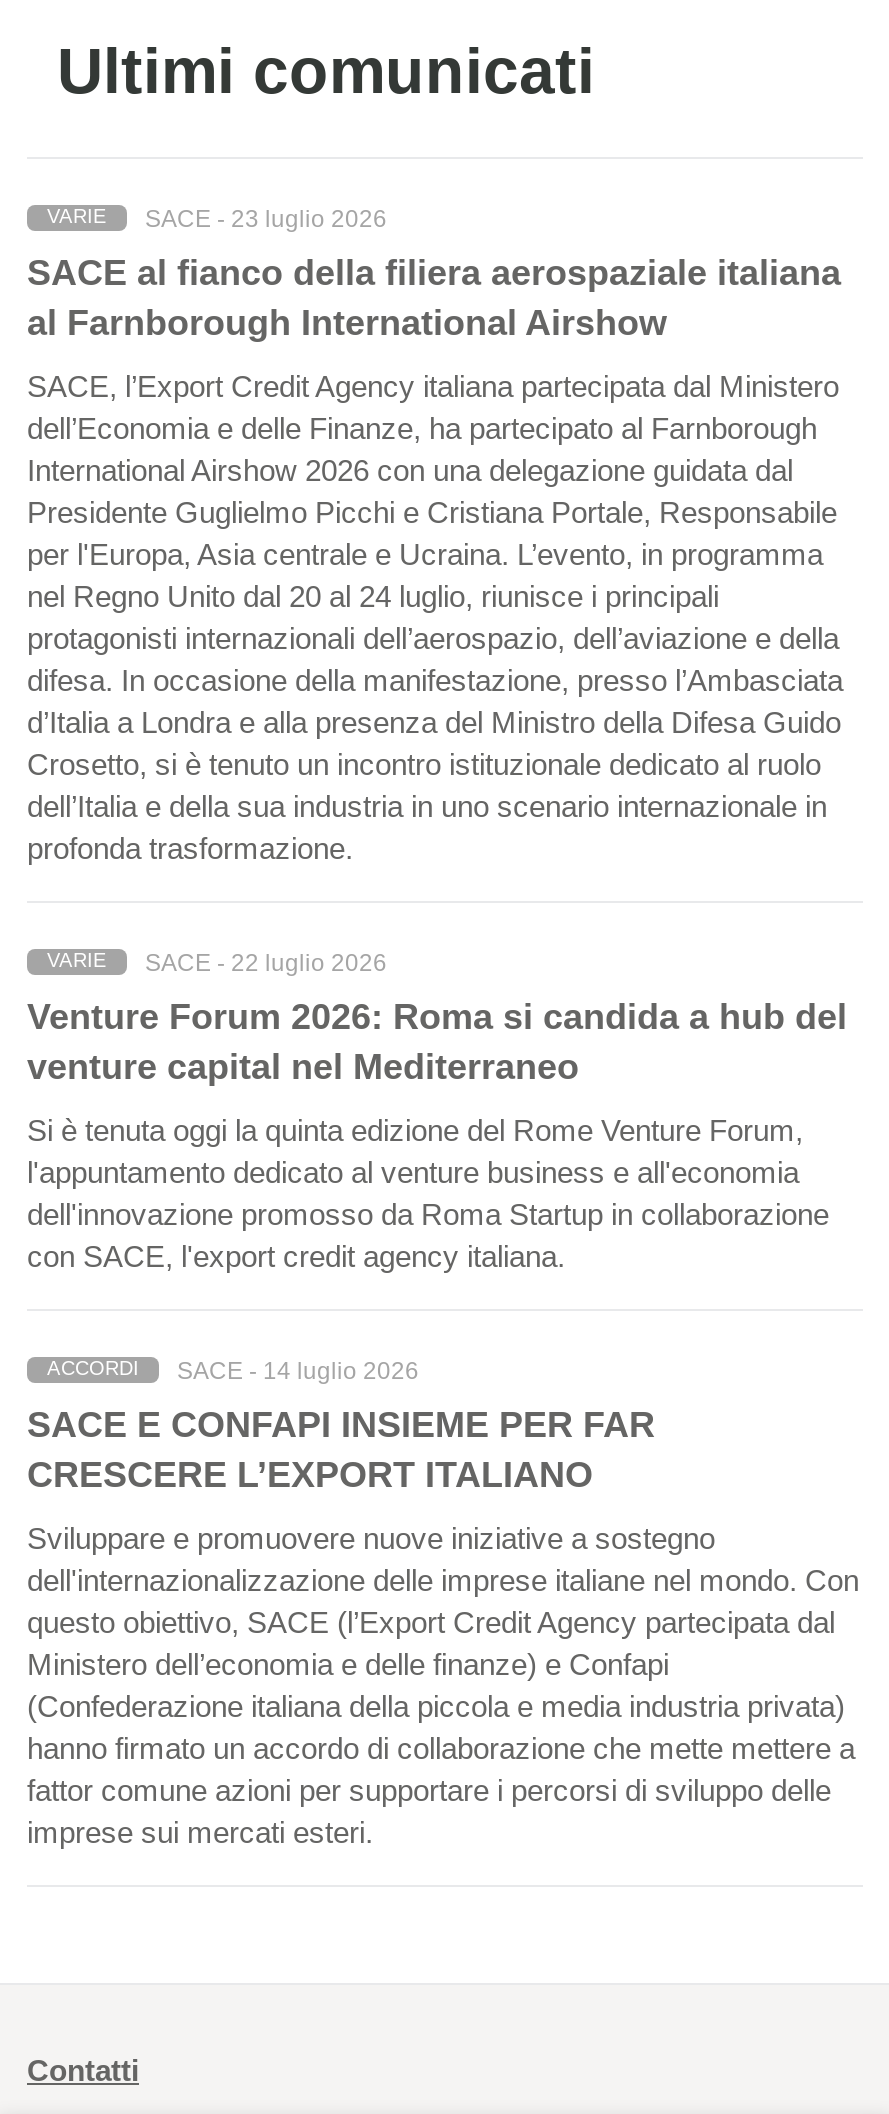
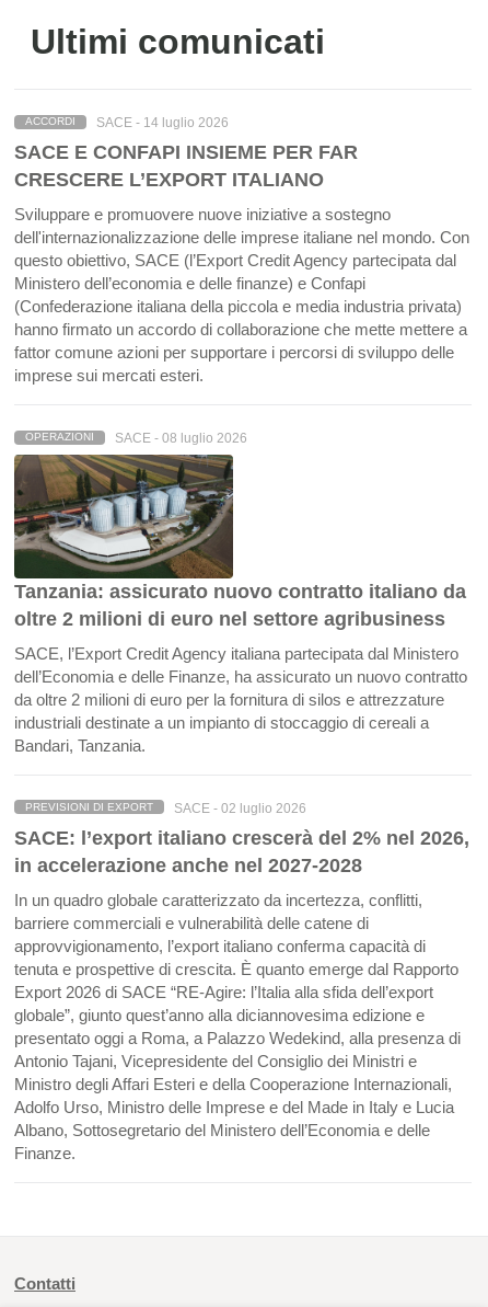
- VARIE
- SACE - 23 luglio 2026
- SACE al fianco della filiera aerospaziale italiana
- al Farnborough International Airshow
- dell’Economia e delle Finanze, ha partecipato al Farnborough
- International Airshow 2026 con una delegazione guidata dal
- Presidente Guglielmo Picchi e Cristiana Portale, Responsabile
- per l'Europa, Asia centrale e Ucraina. L’evento, in programma
- nel Regno Unito dal 20 al 24 luglio, riunisce i principali
- protagonisti internazionali dell’aerospazio, dell’aviazione e della
- difesa. In occasione della manifestazione, presso l’Ambasciata
- d’Italia a Londra e alla presenza del Ministro della Difesa Guido
- Crosetto, si è tenuto un incontro istituzionale dedicato al ruolo
- dell’Italia e della sua industria in uno scenario internazionale in
- profonda trasformazione.
- VARIE
- SACE - 22 luglio 2026
- Venture Forum 2026: Roma si candida a hub del
- venture capital nel Mediterraneo
- Si è tenuta oggi la quinta edizione del Rome Venture Forum,
- l'appuntamento dedicato al venture business e all'economia
- dell'innovazione promosso da Roma Startup in collaborazione
- con SACE, l'export credit agency italiana.

moved down: SACE, l’Export Credit Agency italiana partecipata dal Ministero

moved up: ACCORDI | SACE - 14 luglio 2026 | SACE E CONFAPI INSIEME PER FAR | ... | fattor comune azioni per supportare i percorsi di sviluppo delle | imprese sui mercati esteri.

+ Tanzania: assicurato nuovo contratto italiano da
+ oltre 2 milioni di euro nel settore agribusiness
+ dell’Economia e delle Finanze, ha assicurato un nuovo contratto
+ da oltre 2 milioni di euro per la fornitura di silos e attrezzature
+ industriali destinate a un impianto di stoccaggio di cereali a
+ Bandari, Tanzania.
+ PREVISIONI DI EXPORT
+ SACE - 02 luglio 2026
+ SACE: l’export italiano crescerà del 2% nel 2026,
+ in accelerazione anche nel 2027-2028
+ In un quadro globale caratterizzato da incertezza, conflitti,
+ barriere commerciali e vulnerabilità delle catene di
+ approvvigionamento, l’export italiano conferma capacità di
+ tenuta e prospettive di crescita. È quanto emerge dal Rapporto
+ Export 2026 di SACE “RE-Agire: l’Italia alla sfida dell’export
+ globale”, giunto quest’anno alla diciannovesima edizione e
+ presentato oggi a Roma, a Palazzo Wedekind, alla presenza di
+ Antonio Tajani, Vicepresidente del Consiglio dei Ministri e
+ Ministro degli Affari Esteri e della Cooperazione Internazionali,
+ Adolfo Urso, Ministro delle Imprese e del Made in Italy e Lucia
+ Albano, Sottosegretario del Ministero dell’Economia e delle
+ Finanze.

+ OPERAZIONI
+ SACE - 08 luglio 2026
